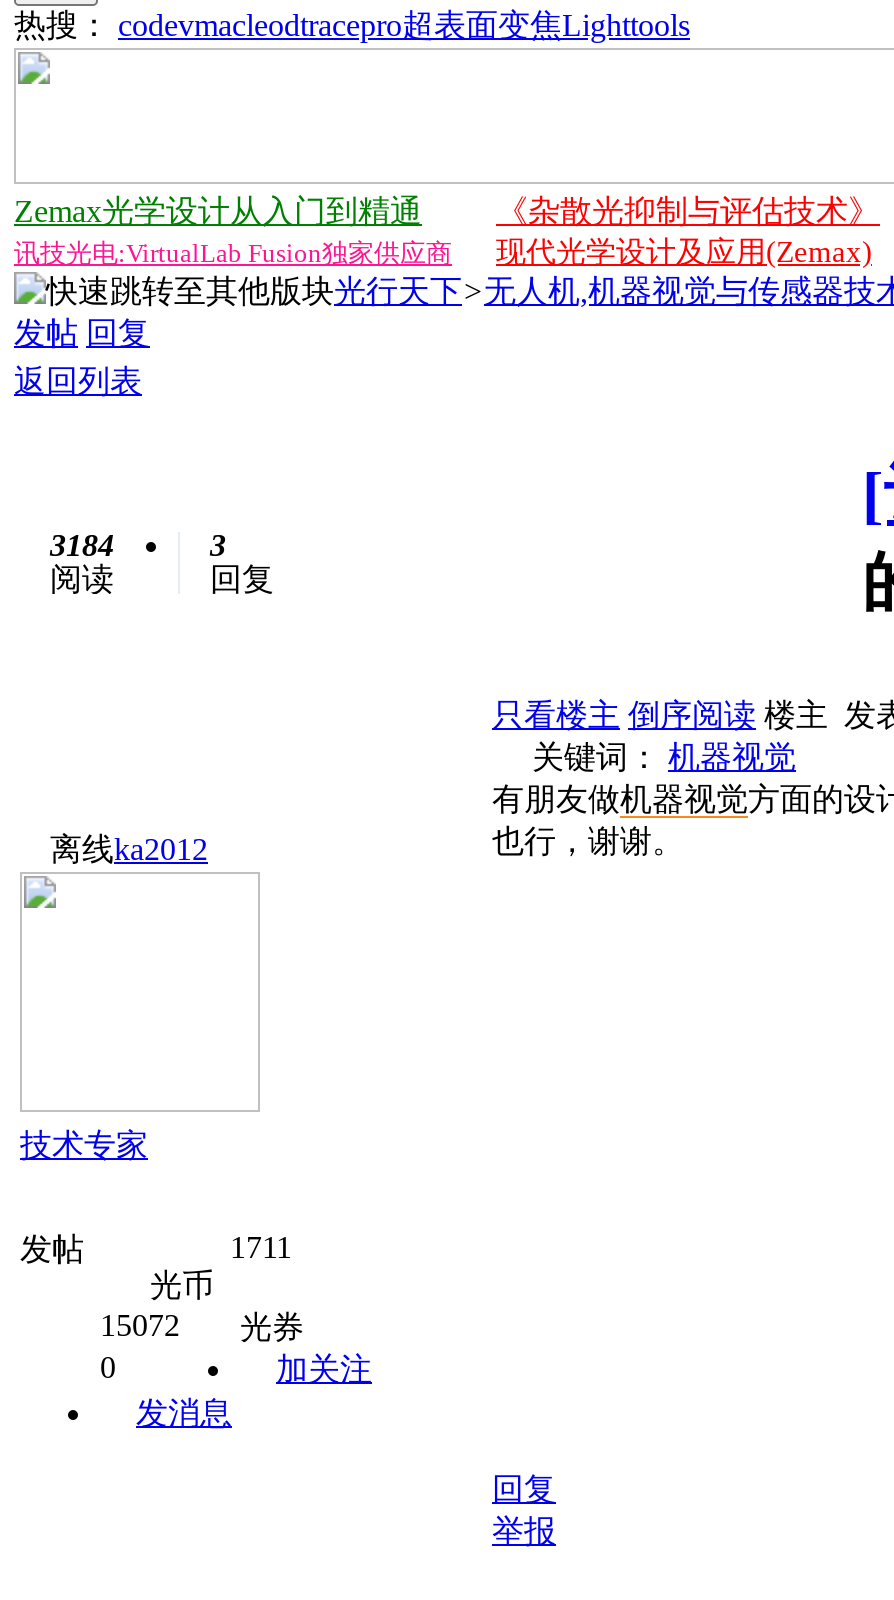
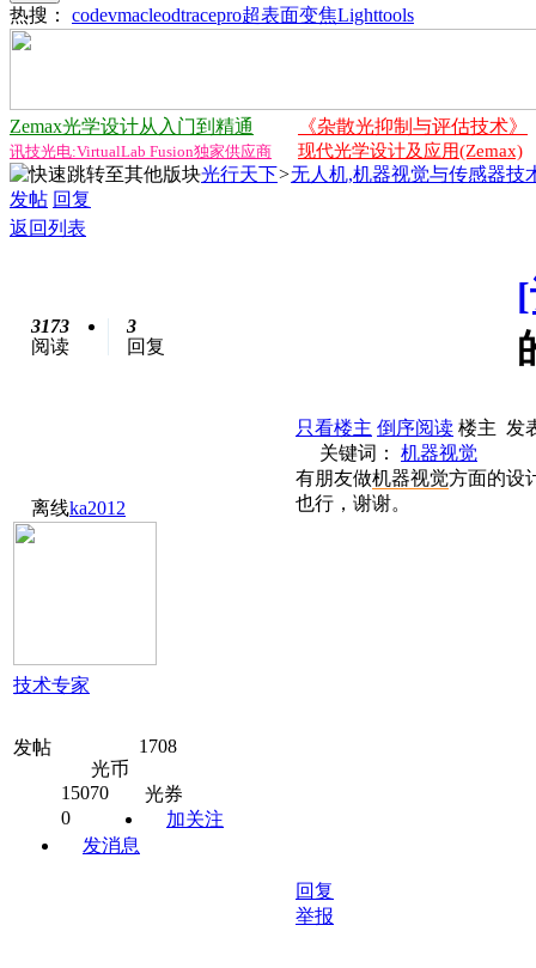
- 3184
+ 3173

- 1711
+ 1708

- 15072 光券
+ 15070 光券
